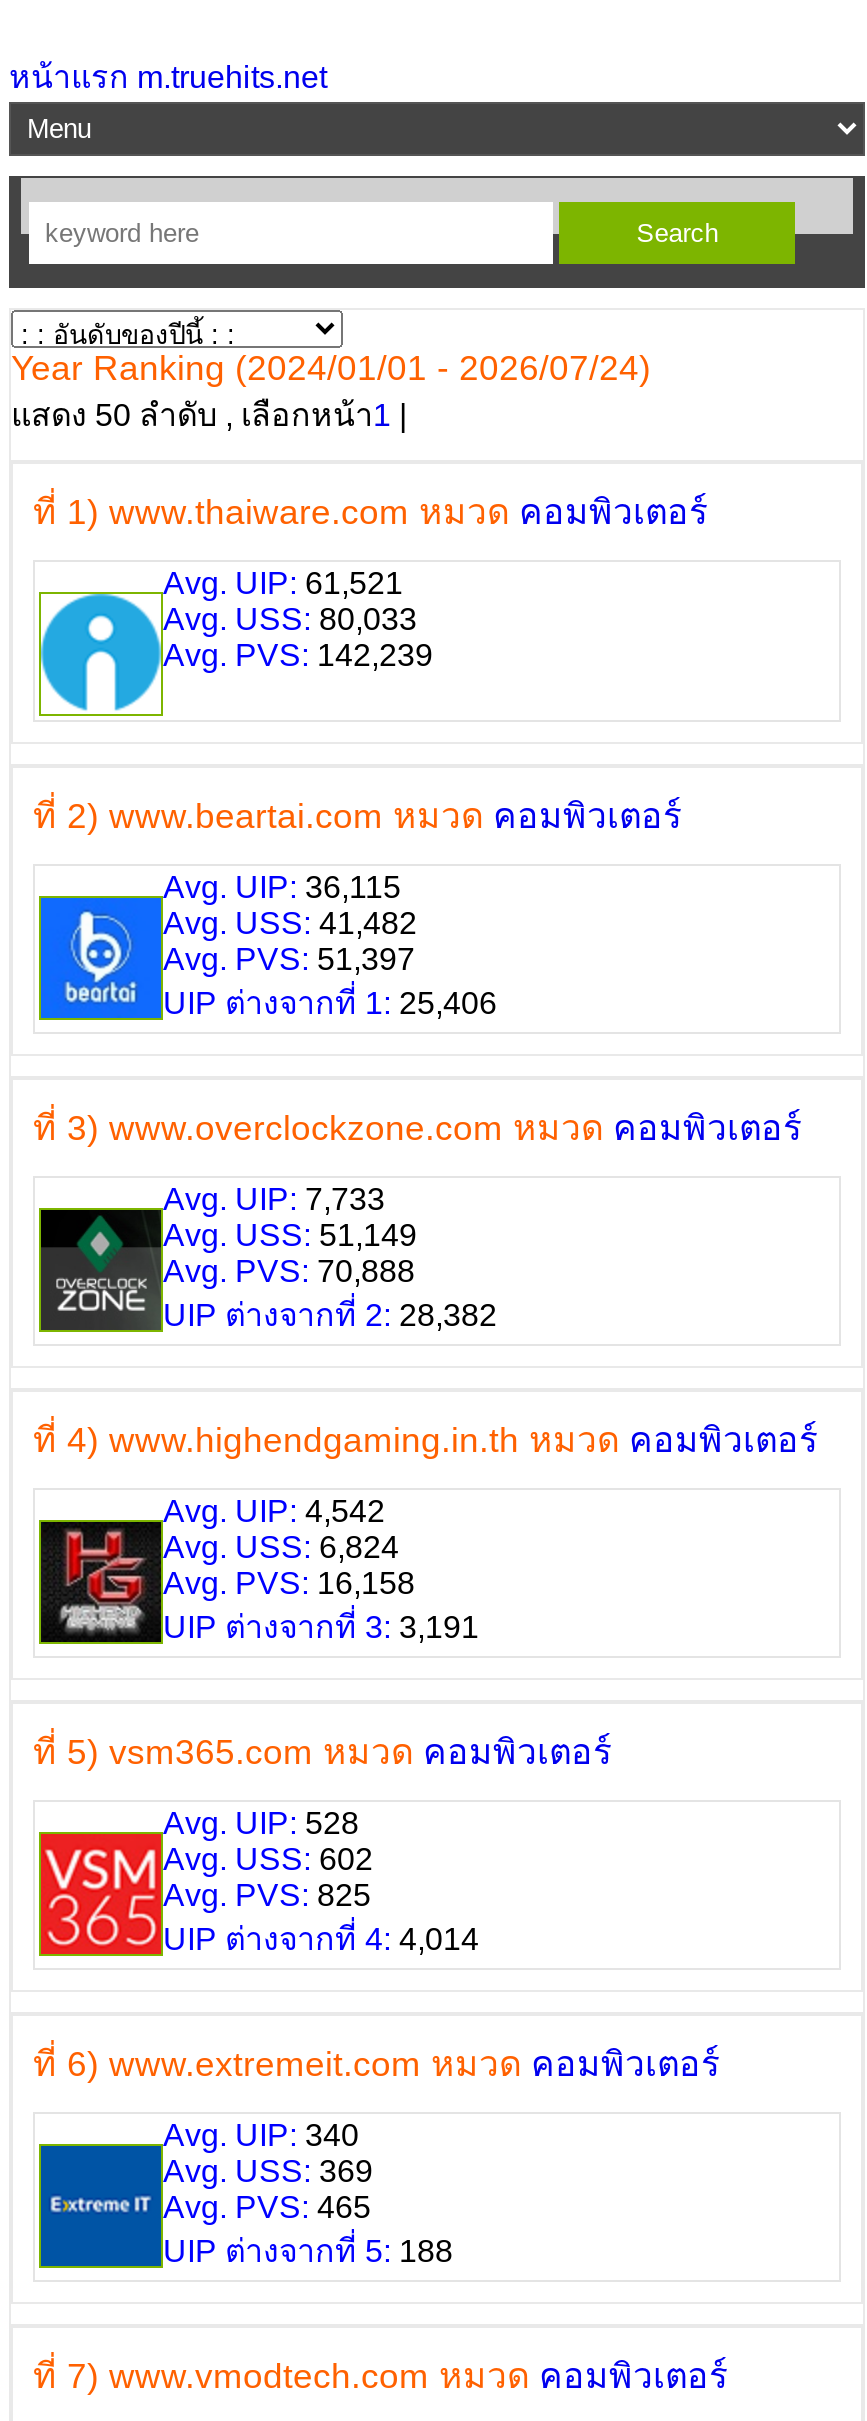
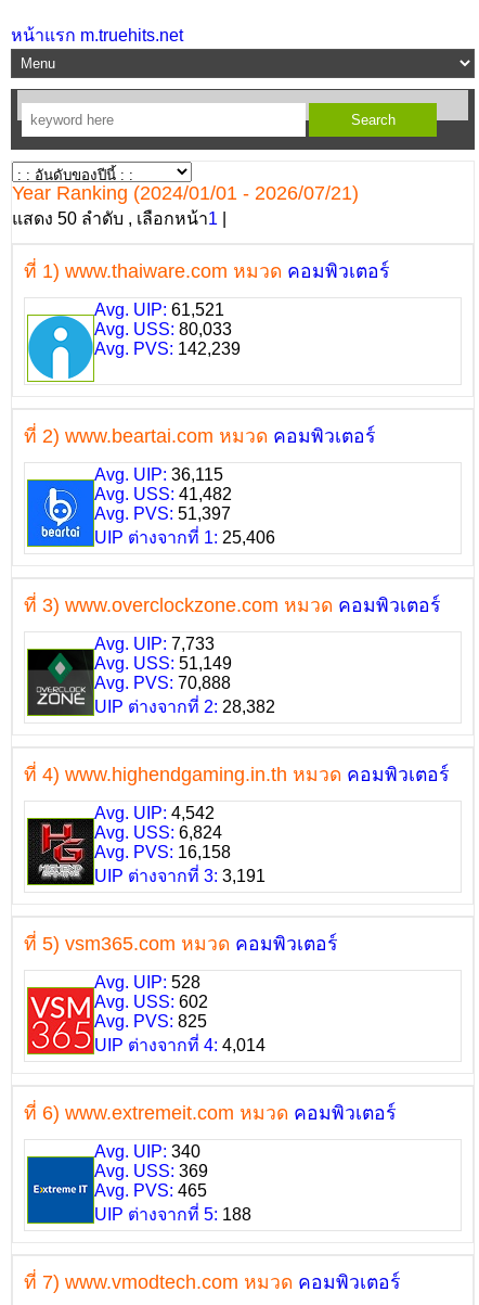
- Year Ranking (2024/01/01 - 2026/07/24)
+ Year Ranking (2024/01/01 - 2026/07/21)
